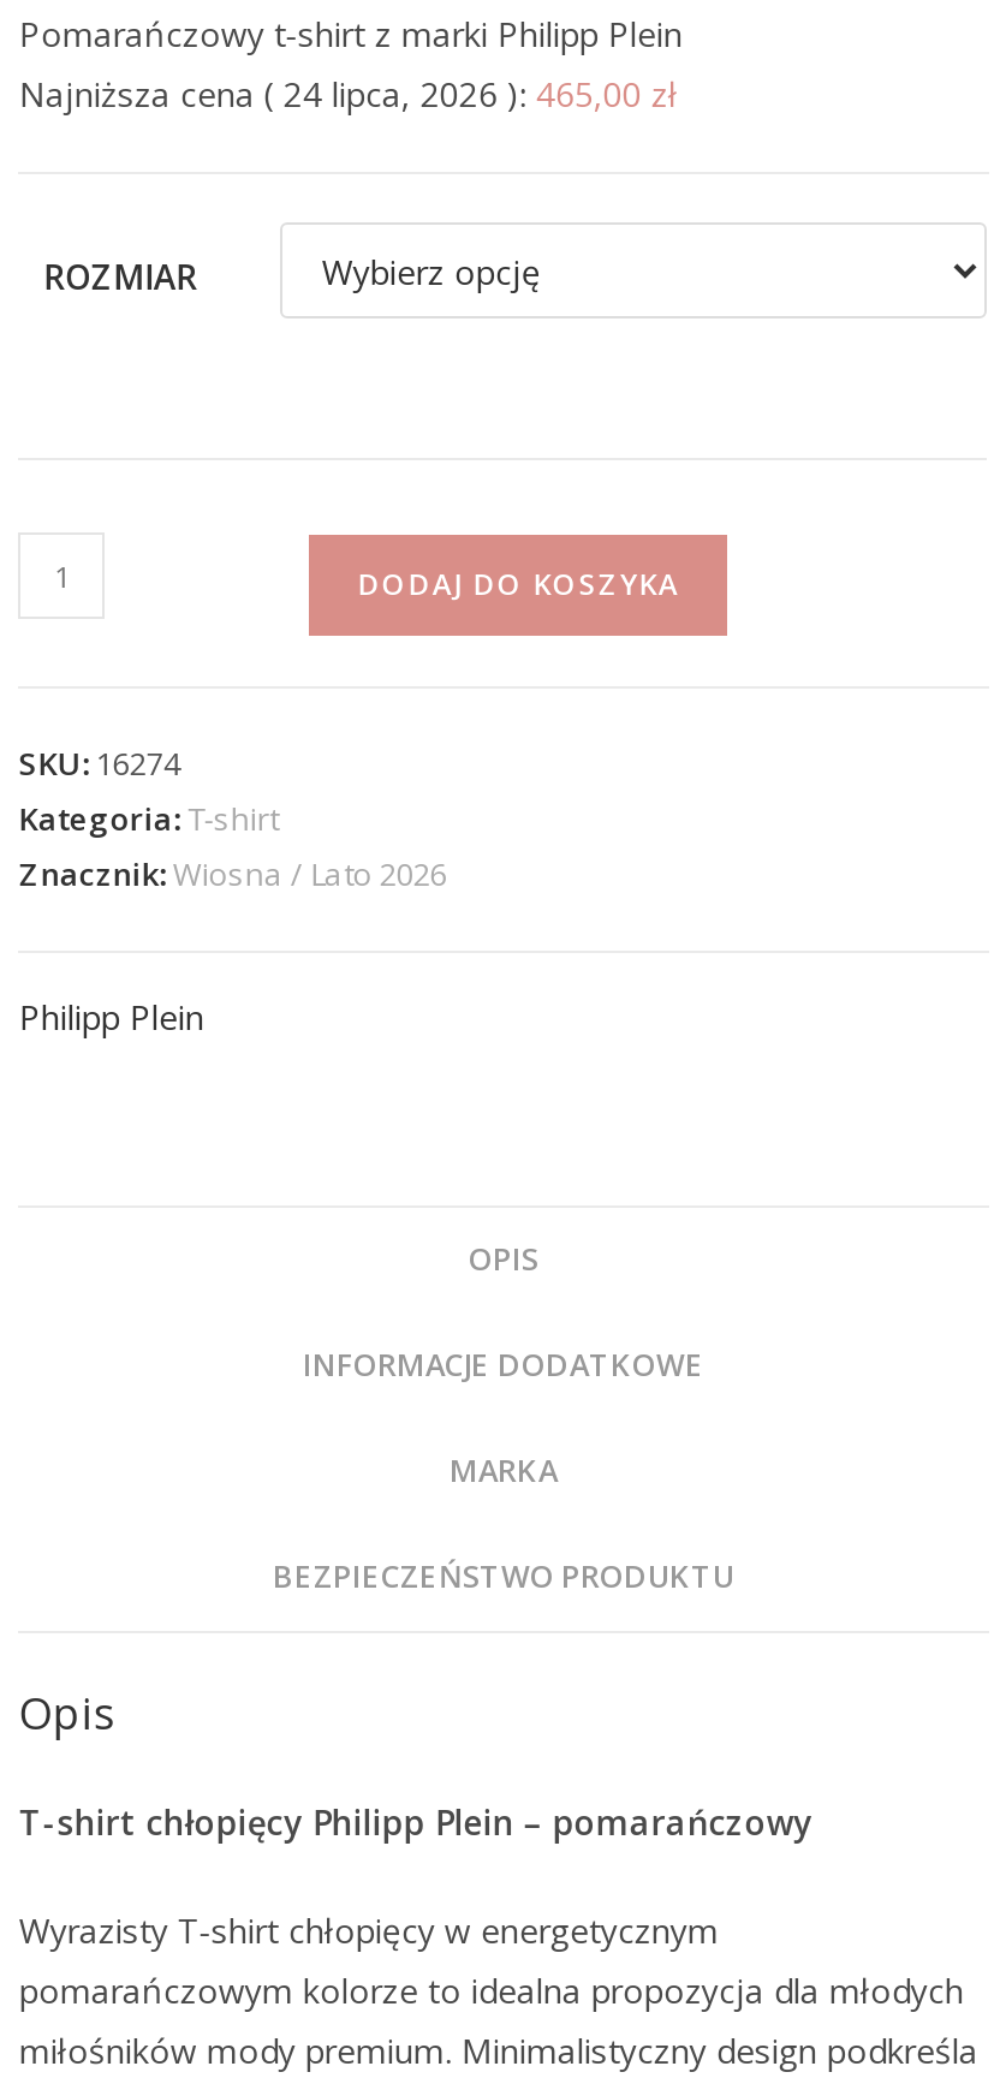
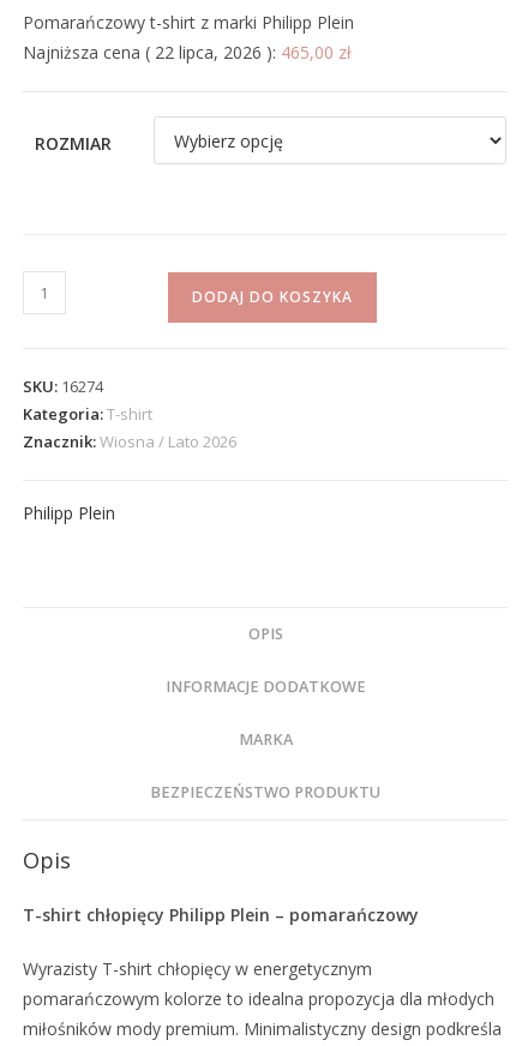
- Najniższa cena (24 lipca, 2026): 465,00 zł
+ Najniższa cena (22 lipca, 2026): 465,00 zł
